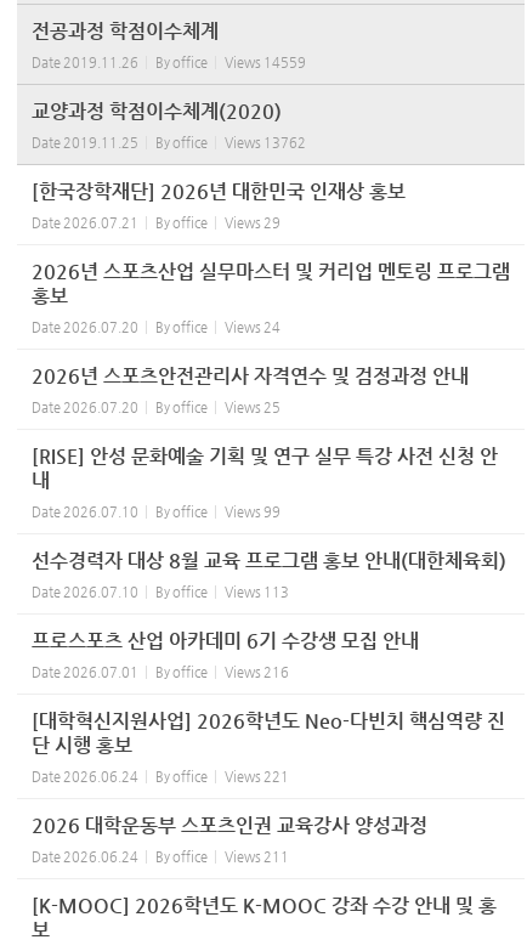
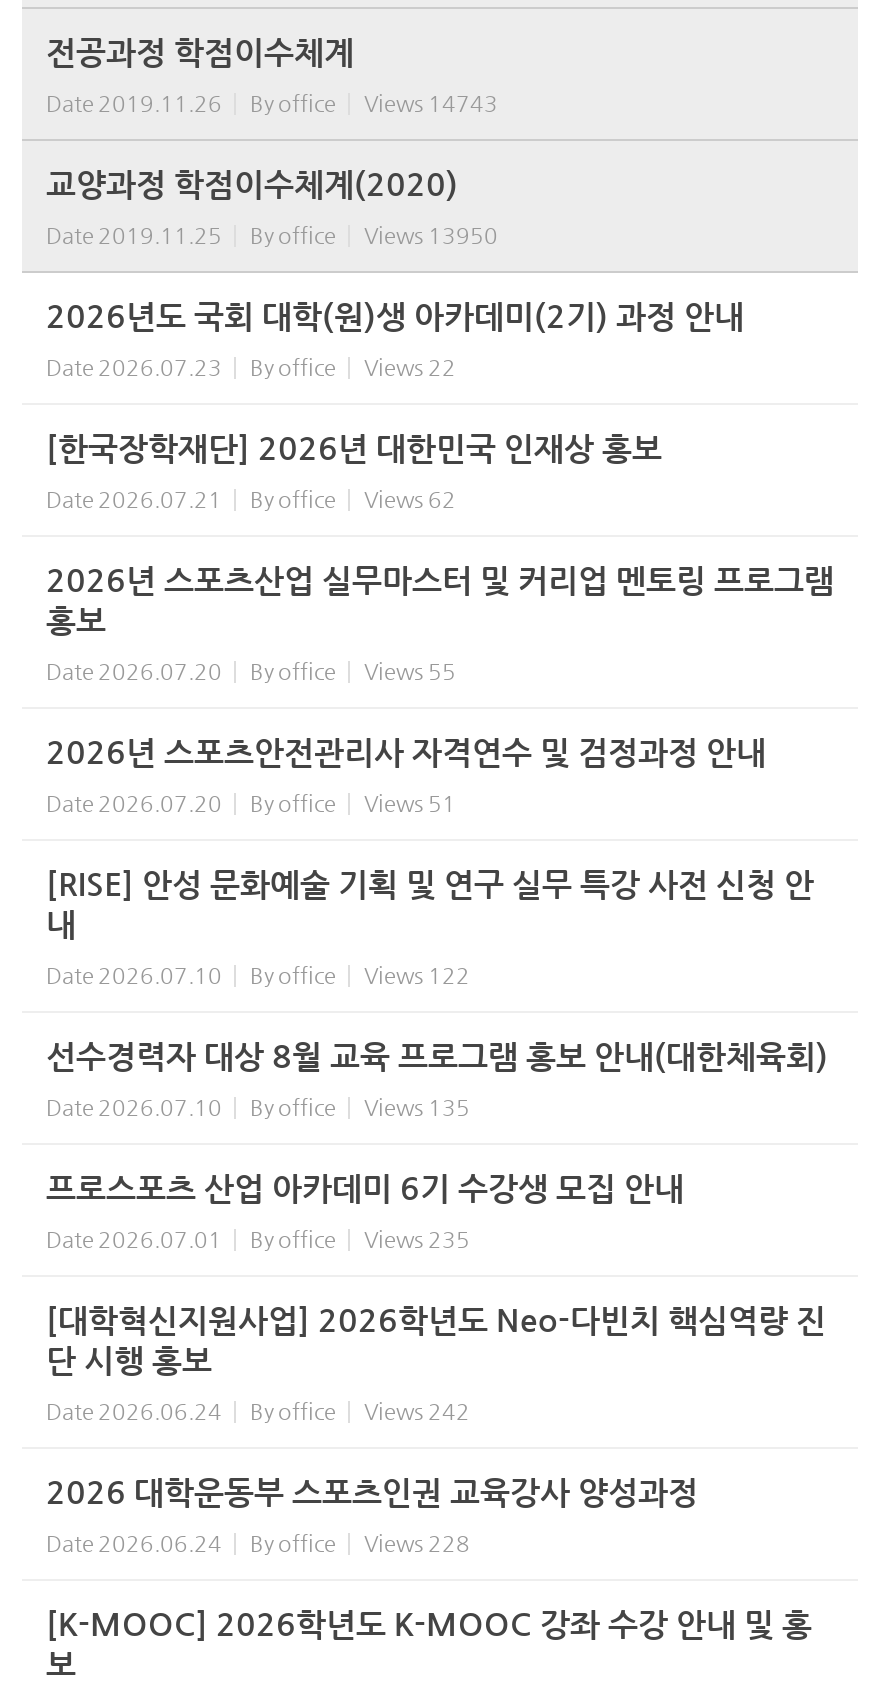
- Date 2019.11.26 By office Views 14559
+ Date 2019.11.26 By office Views 14743

- Views 13762
+ Views 13950
+ 2026년도 국회 대학(원)생 아카데미(2기) 과정 안내
+ Date 2026.07.23
+ By office
+ Views 22

- Date 2026.07.21 By office Views 29
+ Date 2026.07.21 By office Views 62

- Date 2026.07.20 By office Views 24
+ Date 2026.07.20 By office Views 55

- Date 2026.07.20 By office Views 25
+ Date 2026.07.20 By office Views 51

- Date 2026.07.10 By office Views 99
+ Date 2026.07.10 By office Views 122

- Date 2026.07.10 By office Views 113
+ Date 2026.07.10 By office Views 135

- Date 2026.07.01 By office Views 216
+ Date 2026.07.01 By office Views 235

- Date 2026.06.24 By office Views 221
+ Date 2026.06.24 By office Views 242

- Date 2026.06.24 By office Views 211
+ Date 2026.06.24 By office Views 228
